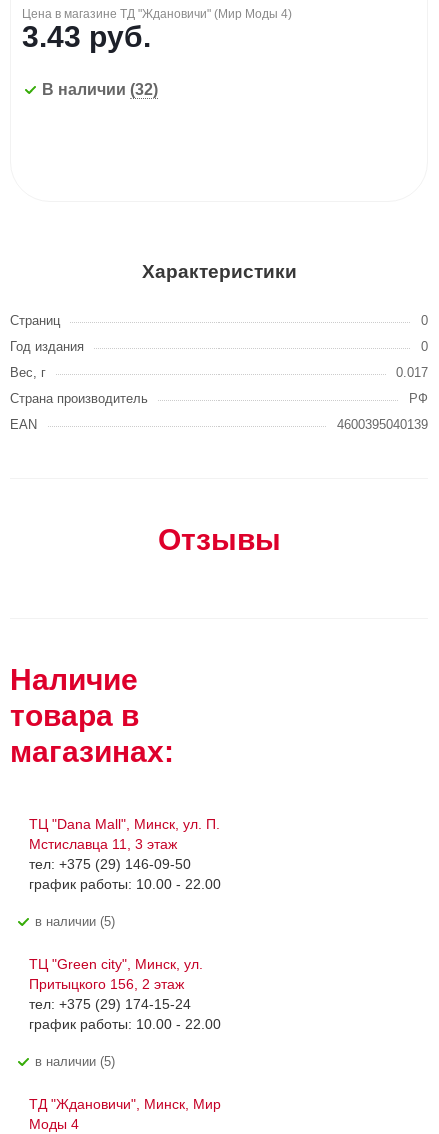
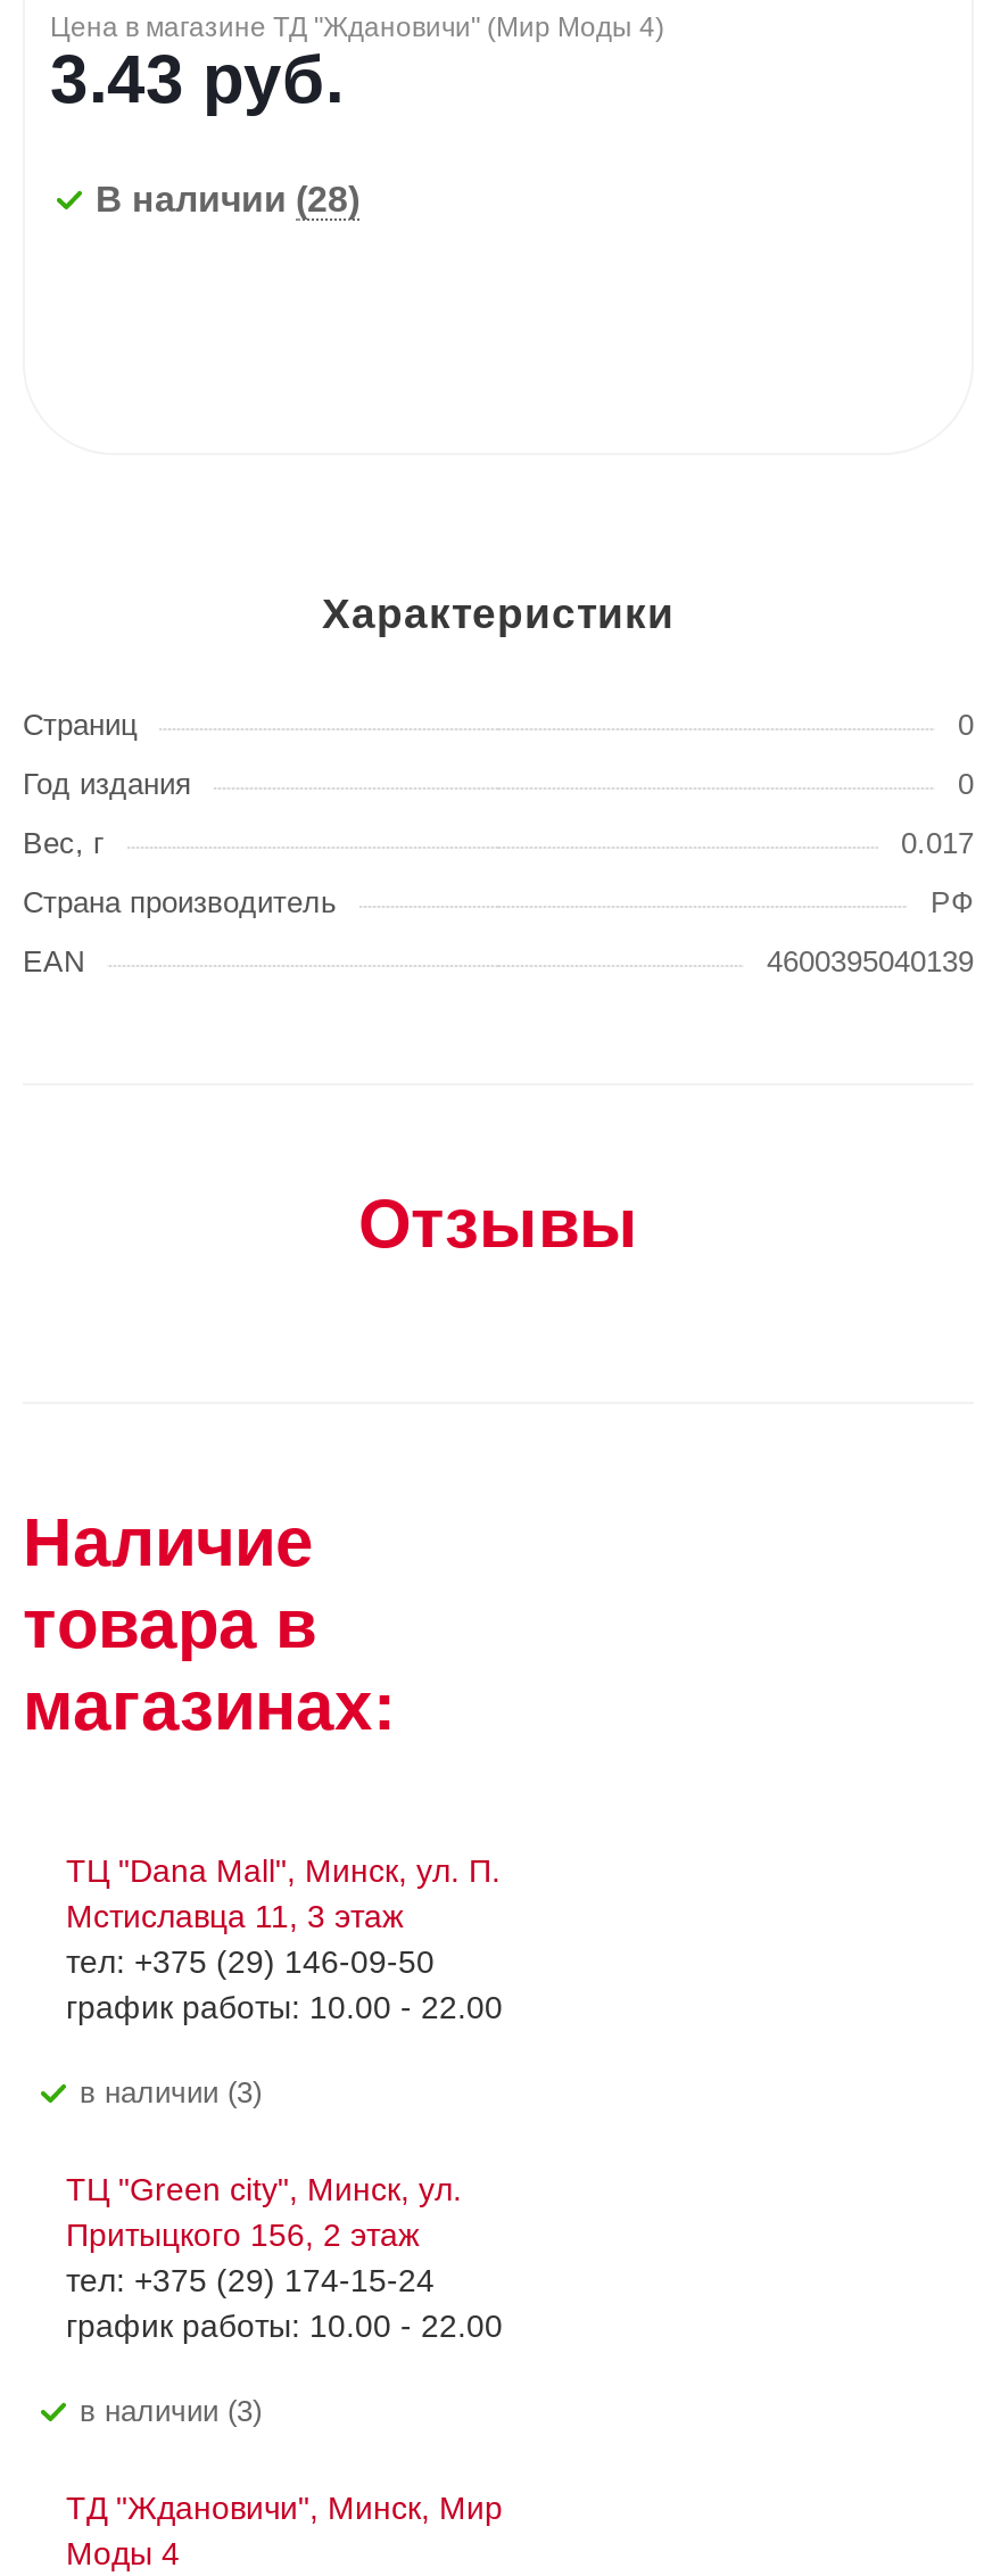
- В наличии (32)
+ В наличии (28)

- В наличии (5)
+ В наличии (3)

- В наличии (5)
+ В наличии (3)
